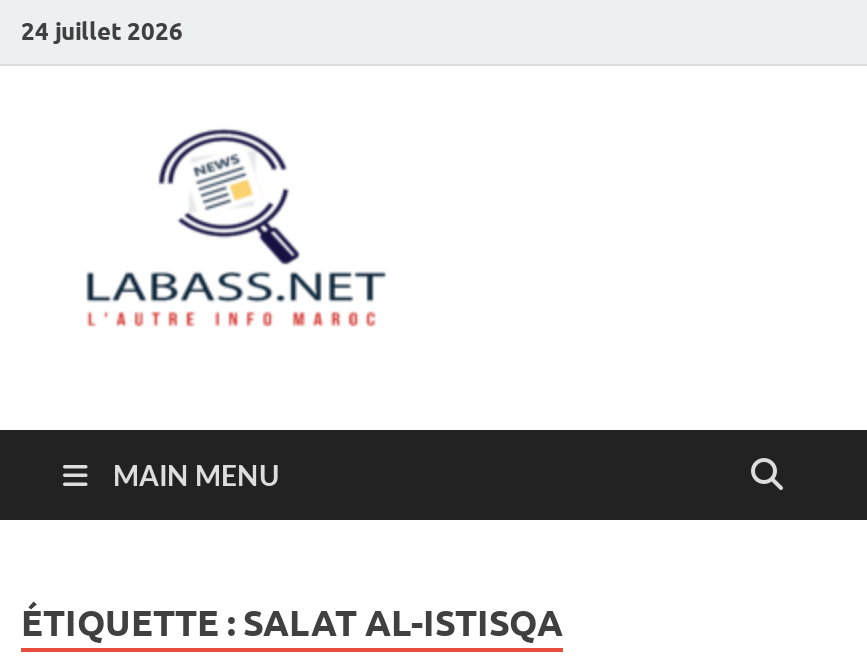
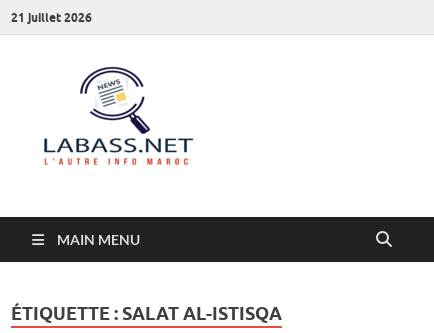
- 24 juillet 2026
+ 21 juillet 2026
